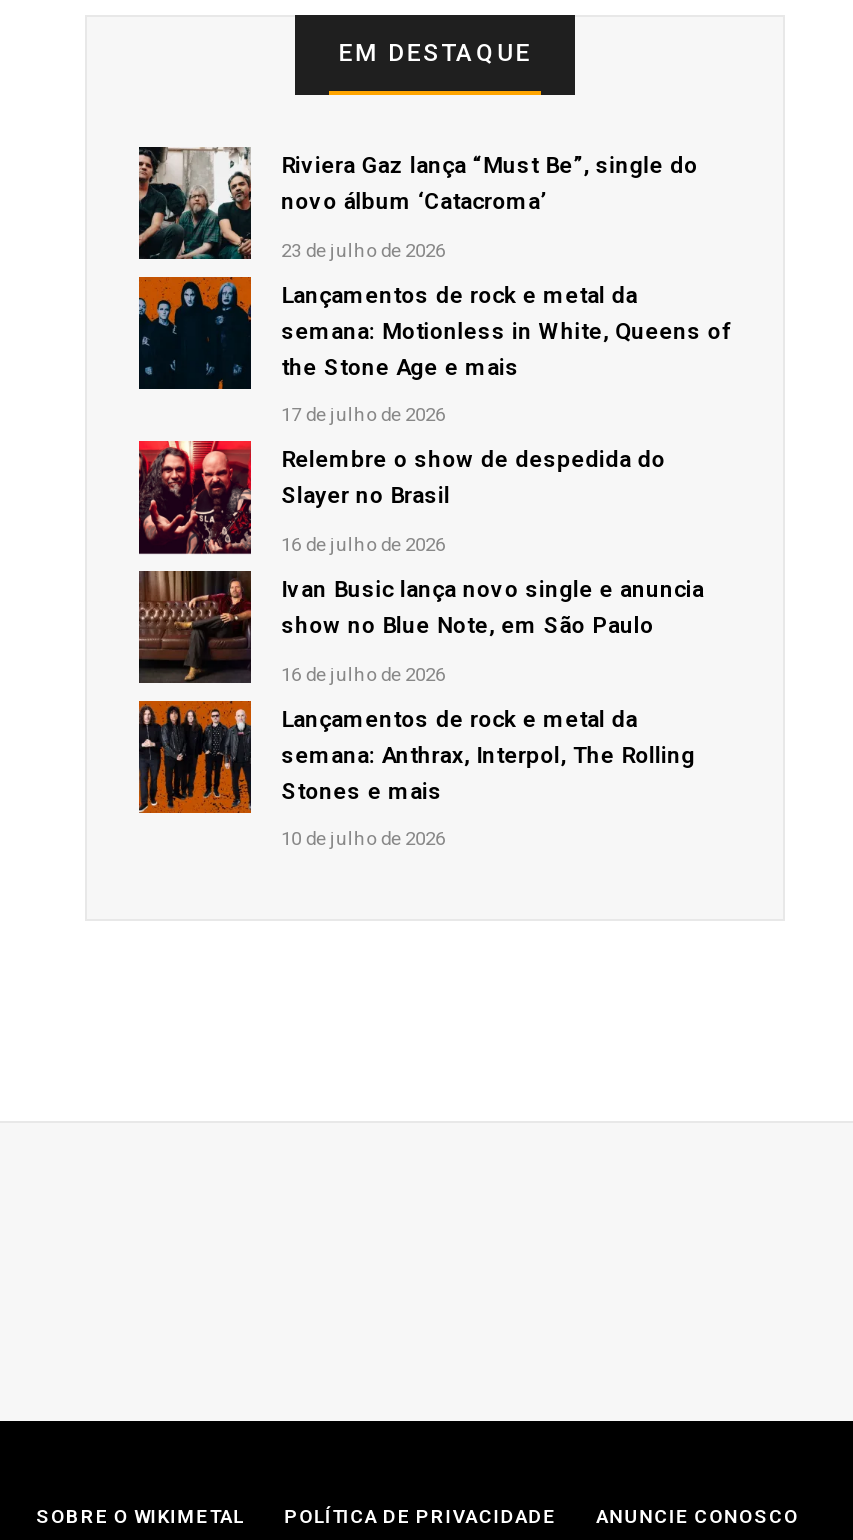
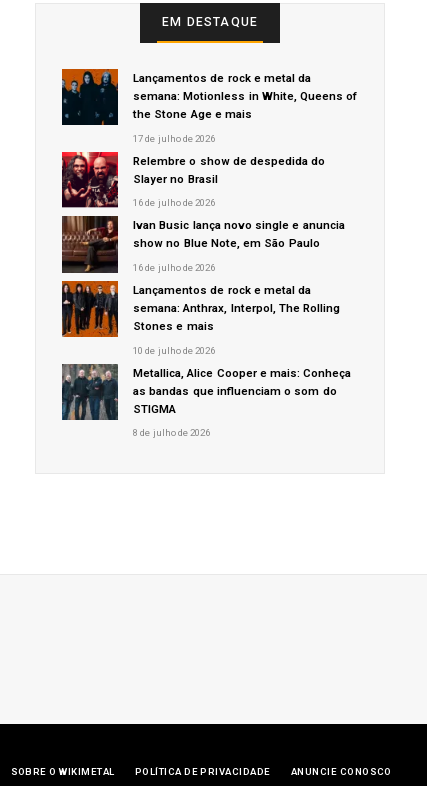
- [image]
- Riviera Gaz lança “Must Be”, single do
- novo álbum ‘Catacroma’
- 23 de julho de 2026

moved up: [image] | Lançamentos de rock e metal da | semana: Motionless in White, Queens of | ... | Stones e mais | 10 de julho de 2026

+ [image]
+ Metallica, Alice Cooper e mais: Conheça
+ as bandas que influenciam o som do
+ STIGMA
+ 8 de julho de 2026
